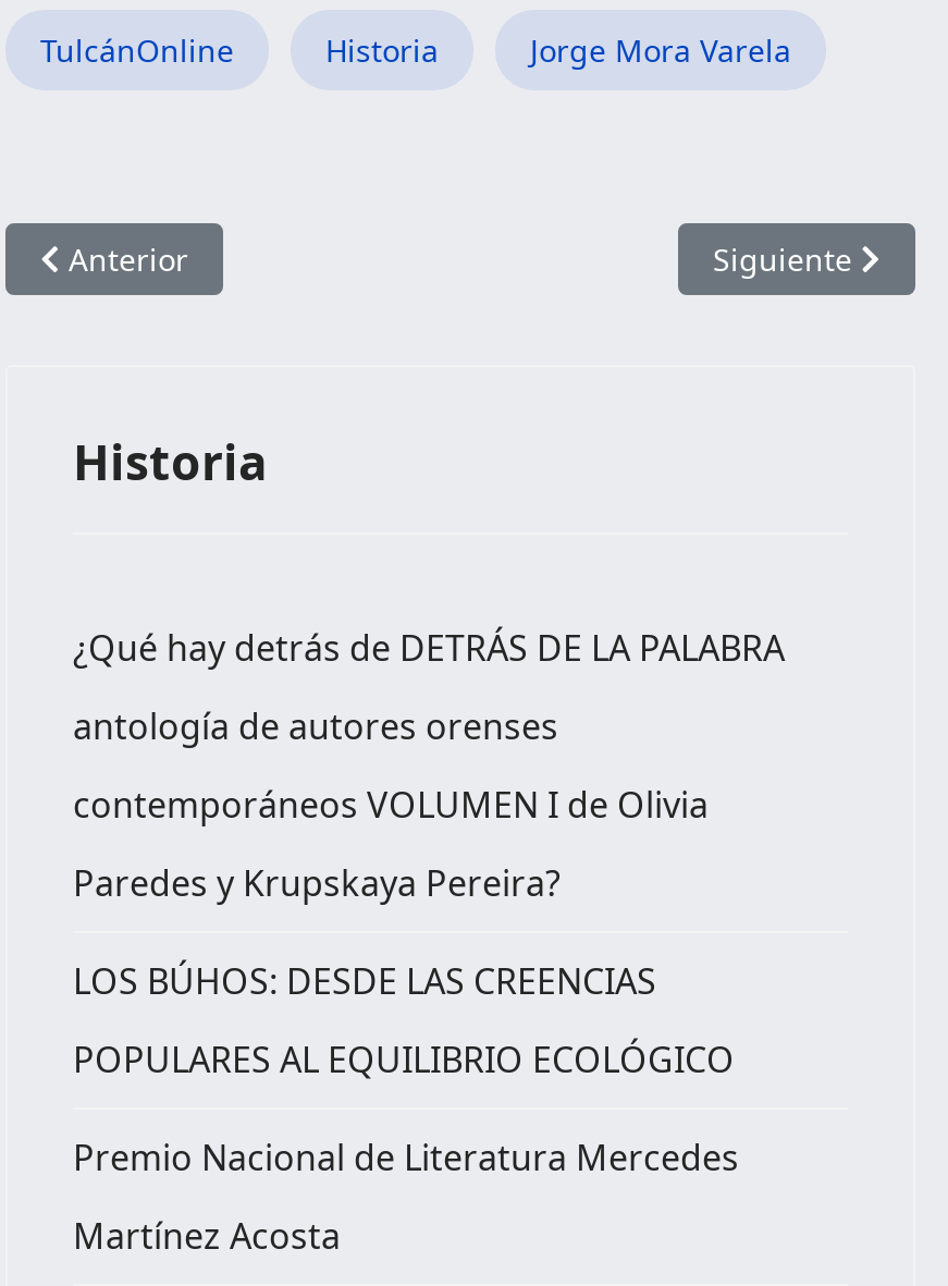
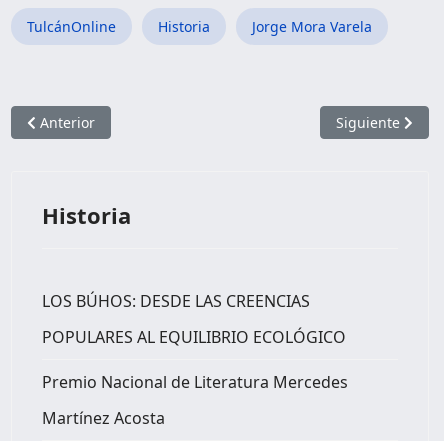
- ¿Qué hay detrás de DETRÁS DE LA PALABRA
- antología de autores orenses
- contemporáneos VOLUMEN I de Olivia
- Paredes y Krupskaya Pereira?
